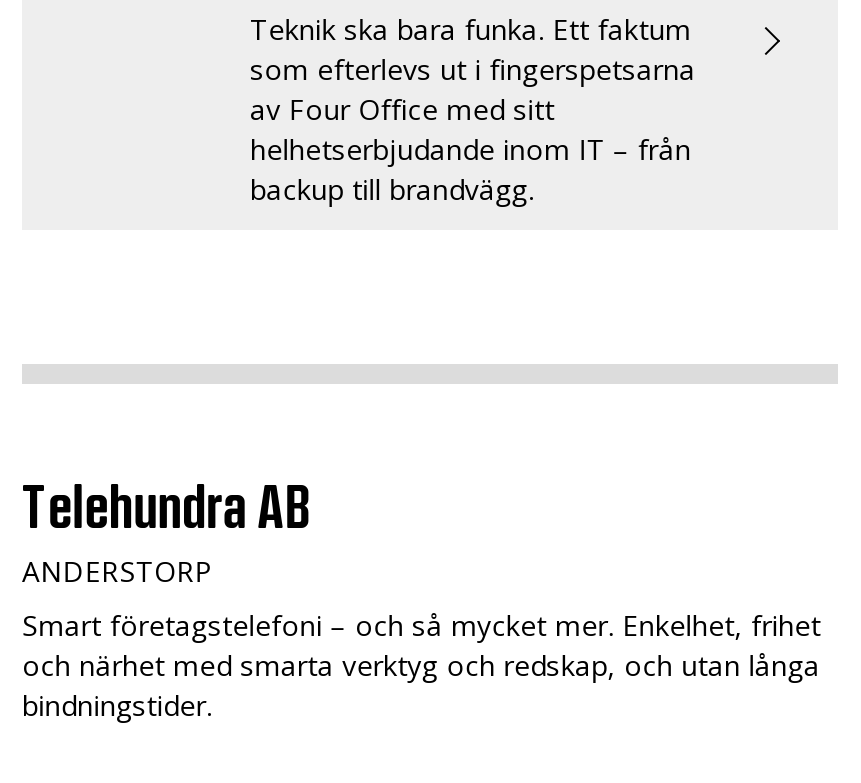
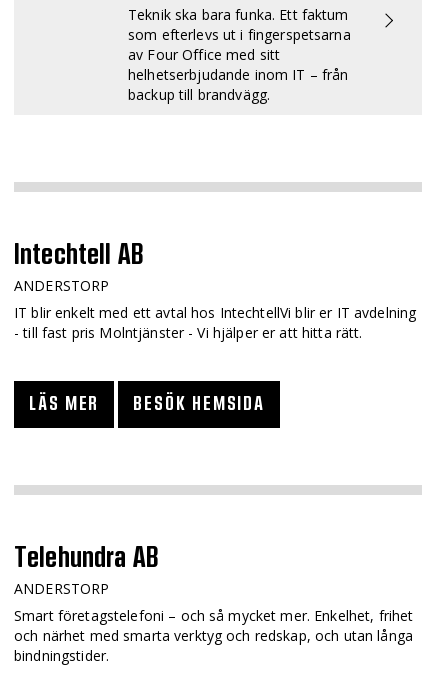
+ Intechtell AB
+ ANDERSTORP
+ IT blir enkelt med ett avtal hos IntechtellVi blir er IT avdelning
+ - till fast pris Molntjänster - Vi hjälper er att hitta rätt.

+ LÄS MER
+ BESÖK HEMSIDA
